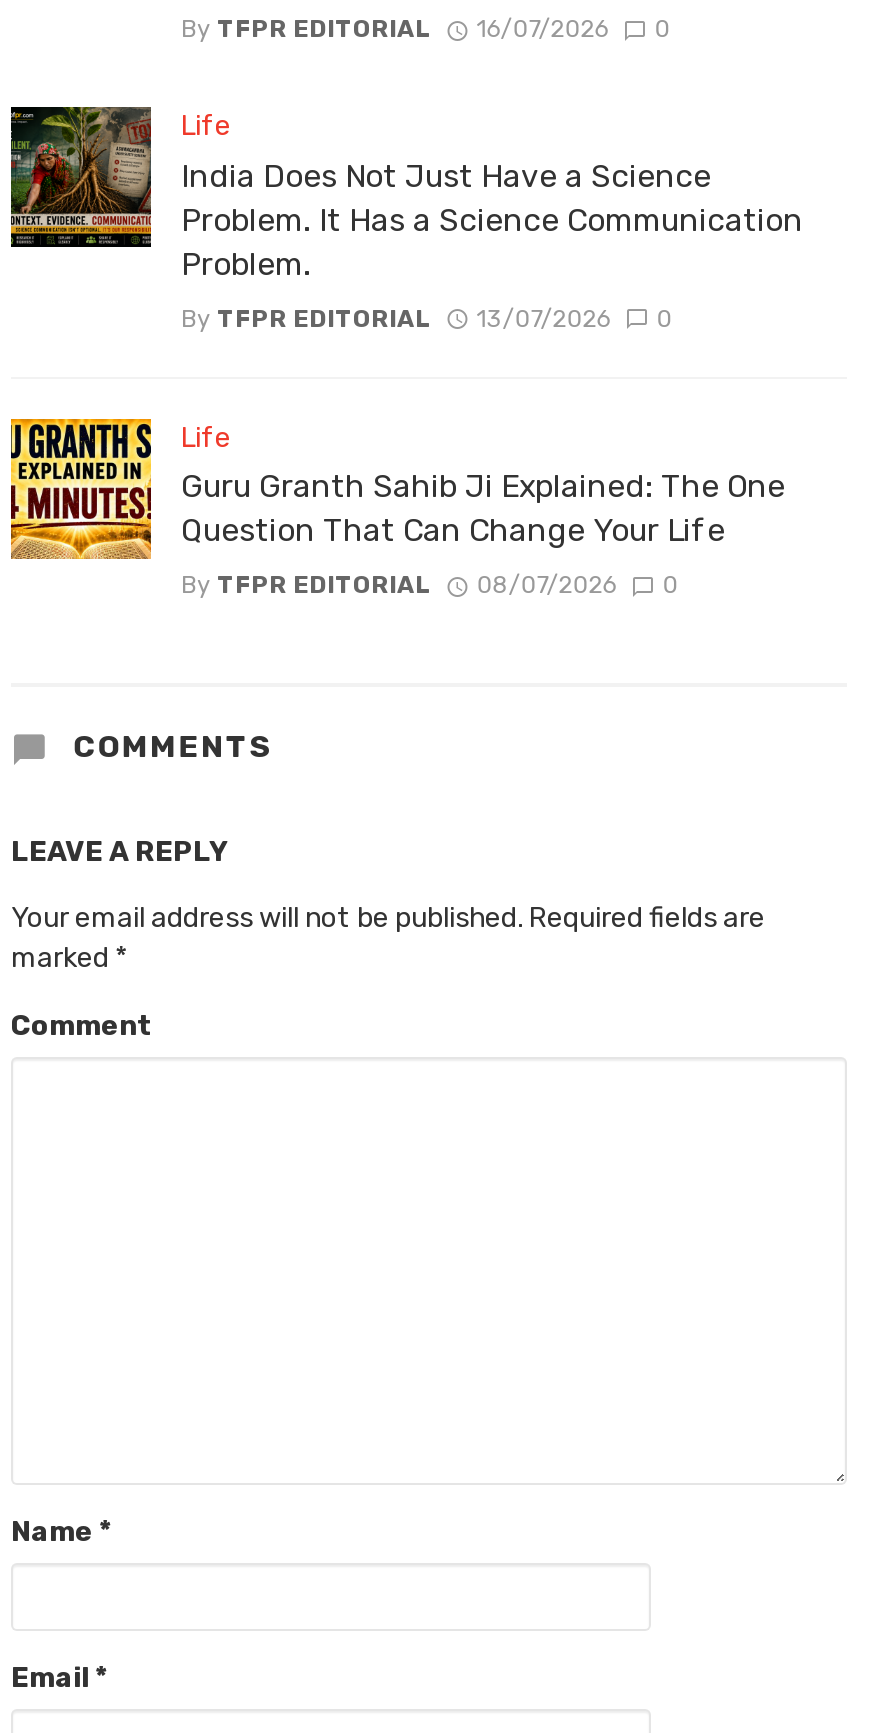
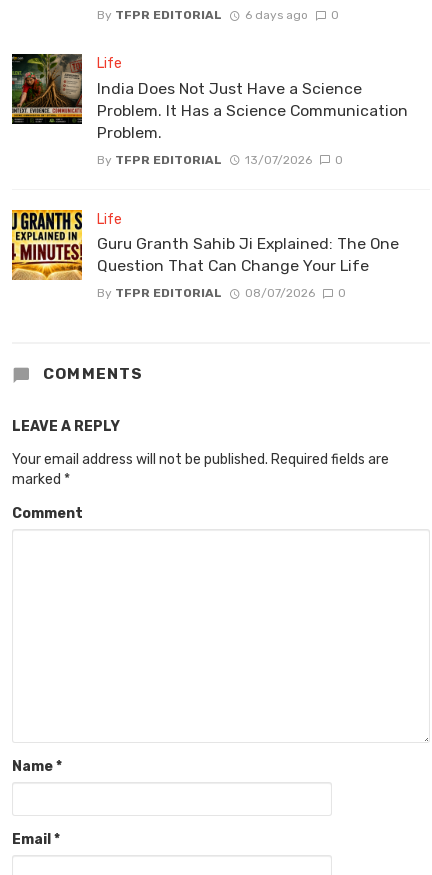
- By TFPR EDITORIAL 16/07/2026 0
+ By TFPR EDITORIAL 6 days ago 0
